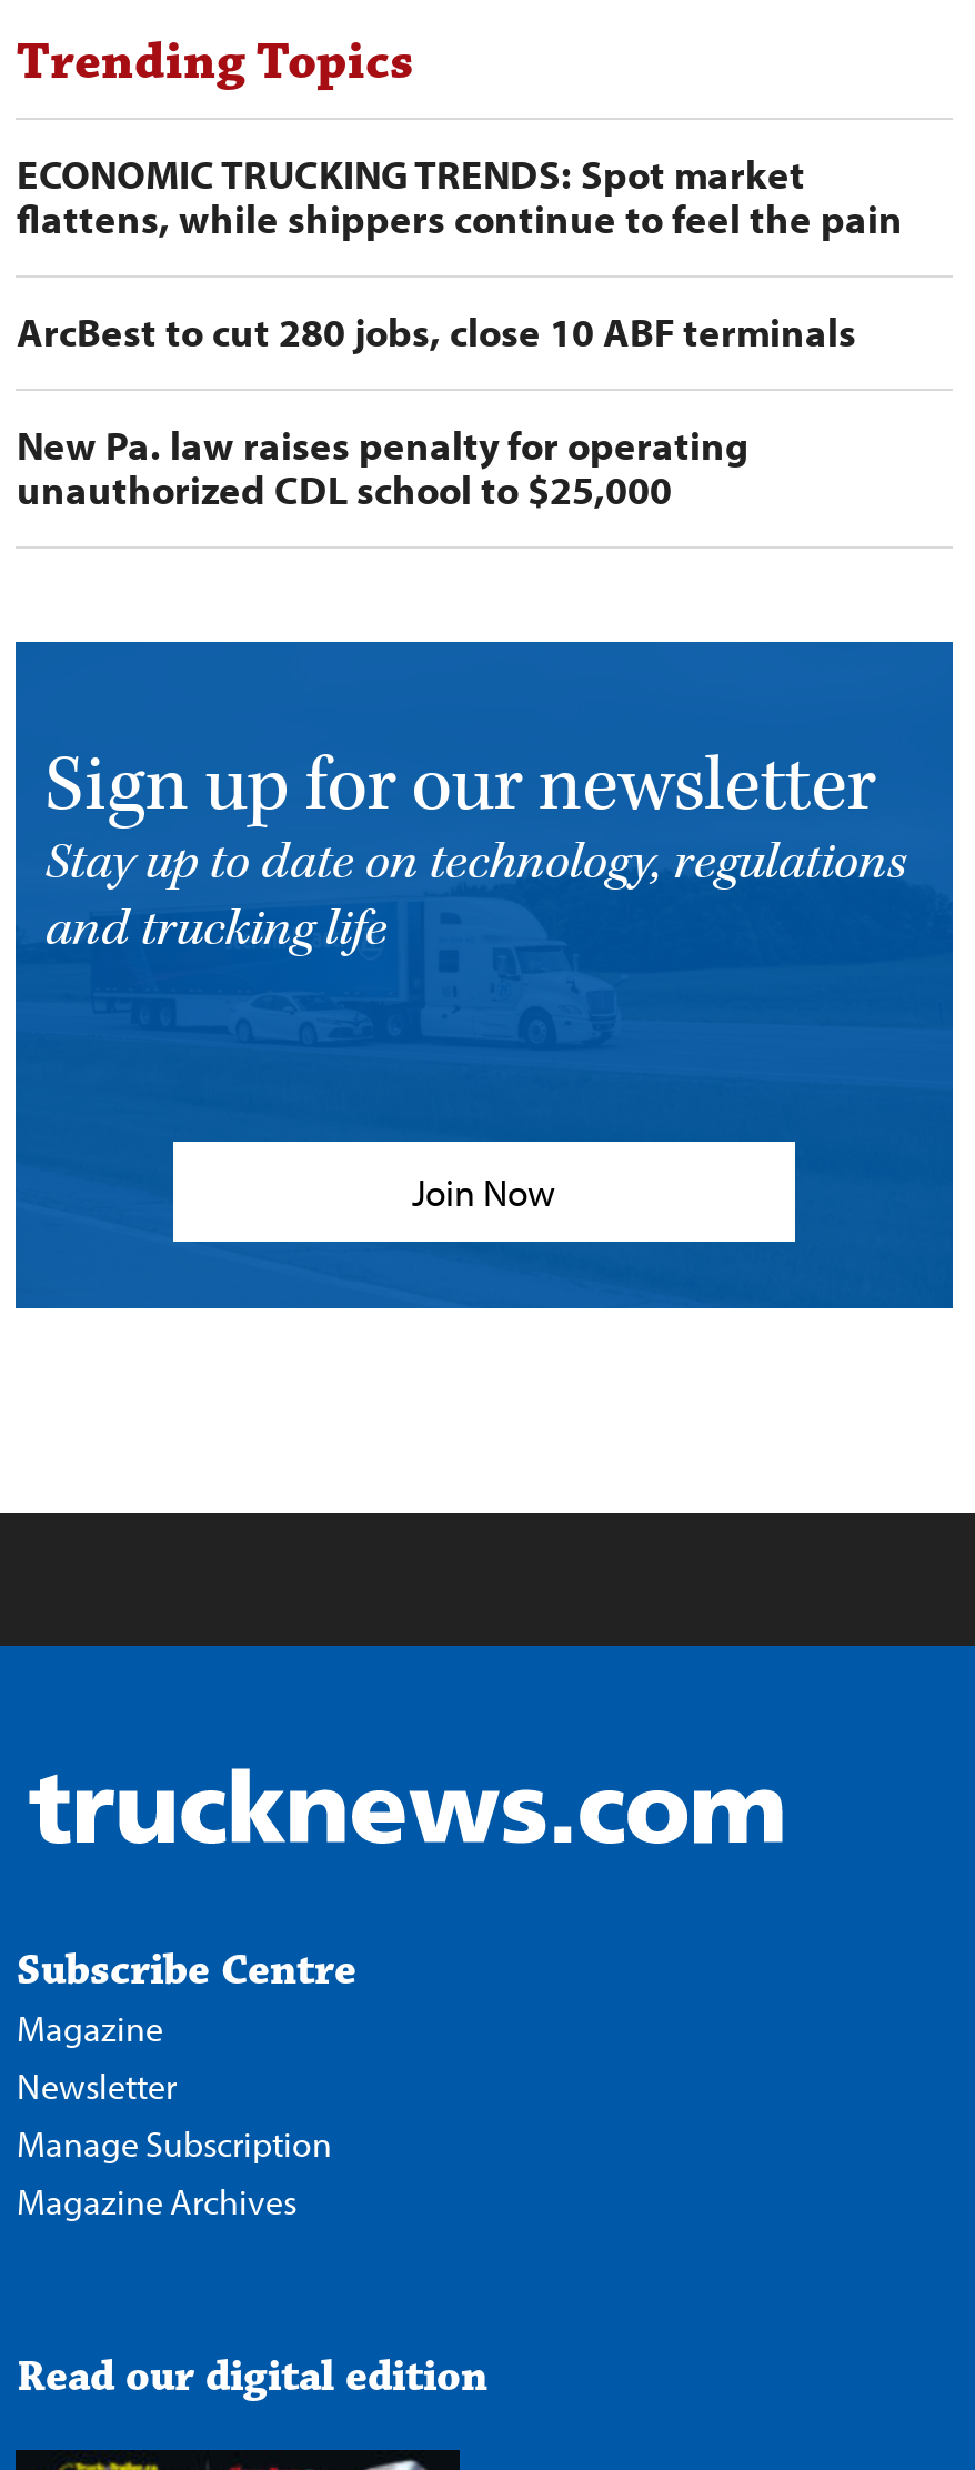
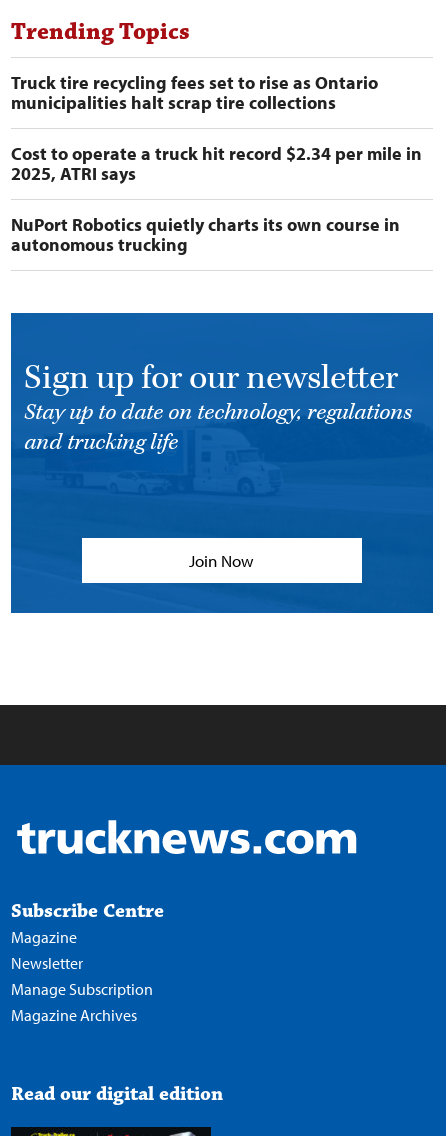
- ECONOMIC TRUCKING TRENDS: Spot market
- flattens, while shippers continue to feel the pain
+ Truck tire recycling fees set to rise as Ontario
+ municipalities halt scrap tire collections

- ArcBest to cut 280 jobs, close 10 ABF terminals
+ Cost to operate a truck hit record $2.34 per mile in
+ 2025, ATRI says

- New Pa. law raises penalty for operating
- unauthorized CDL school to $25,000
+ NuPort Robotics quietly charts its own course in
+ autonomous trucking
